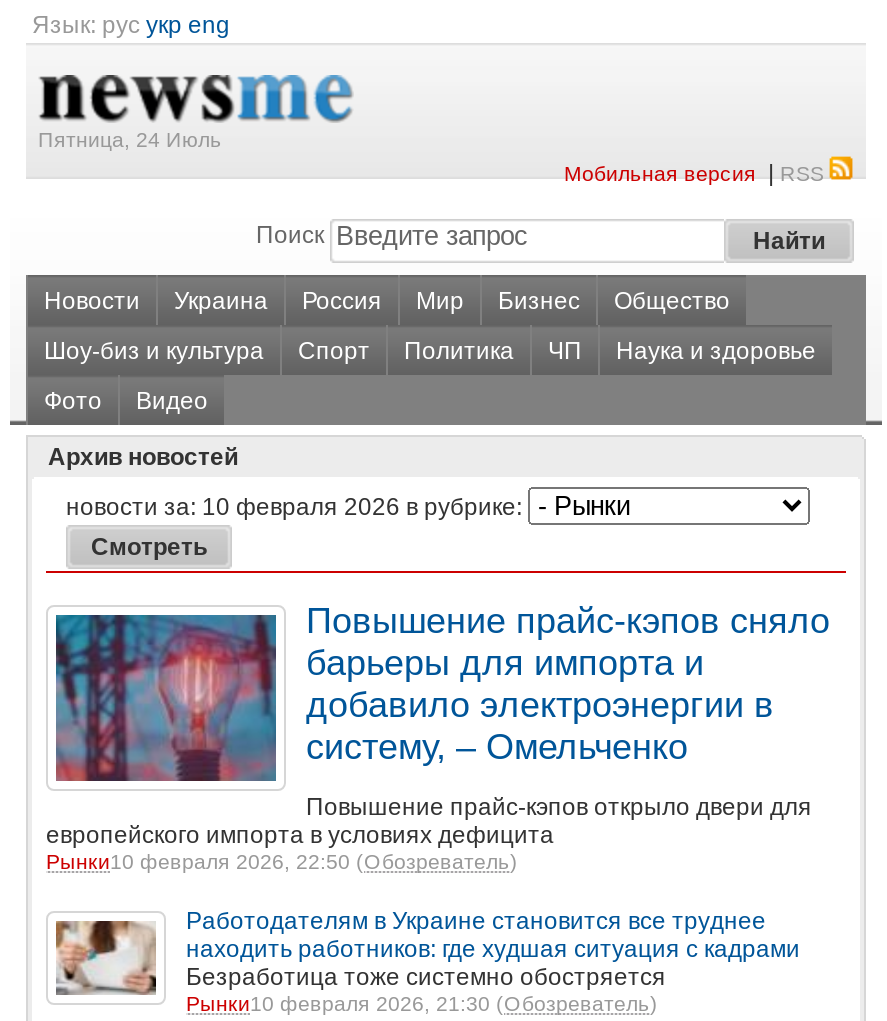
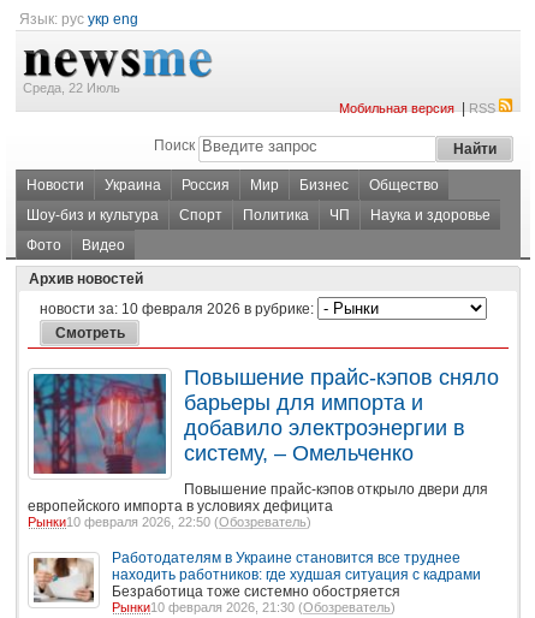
- Пятница, 24 Июль
+ Среда, 22 Июль
